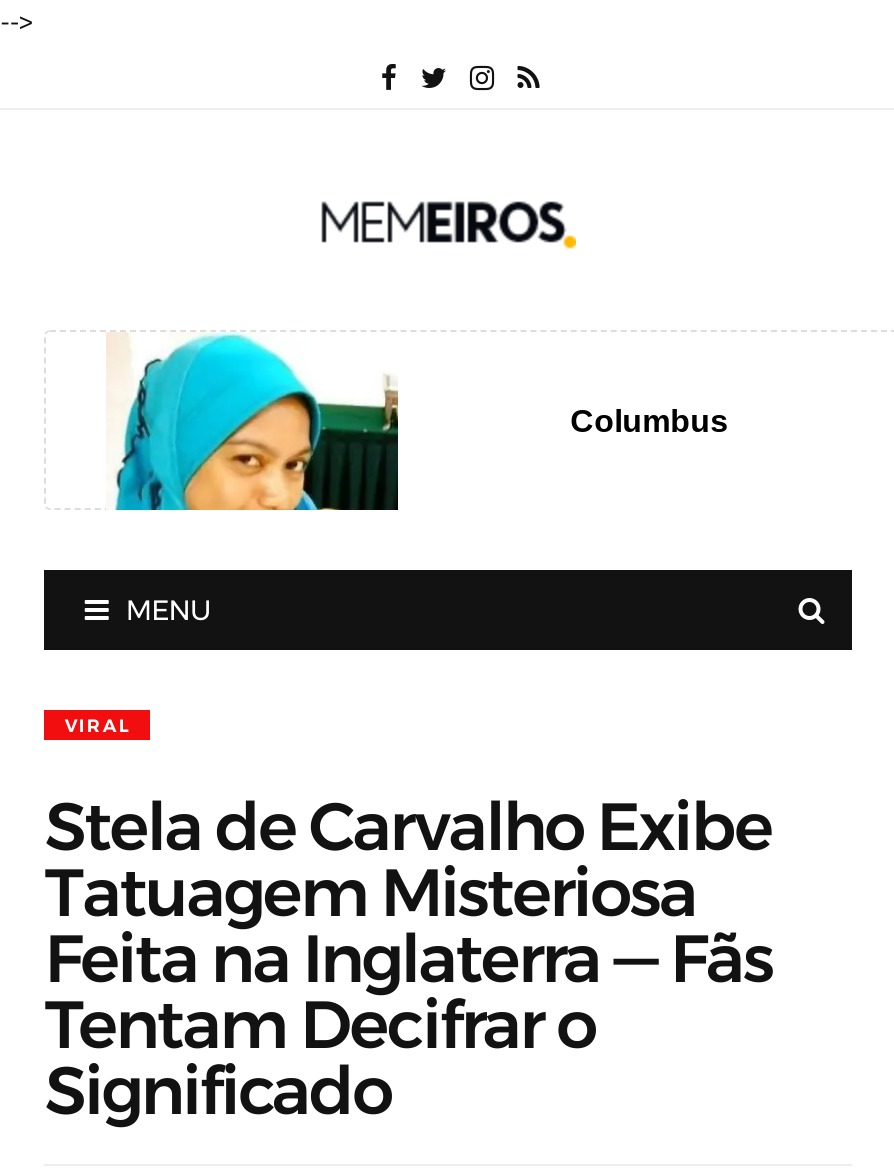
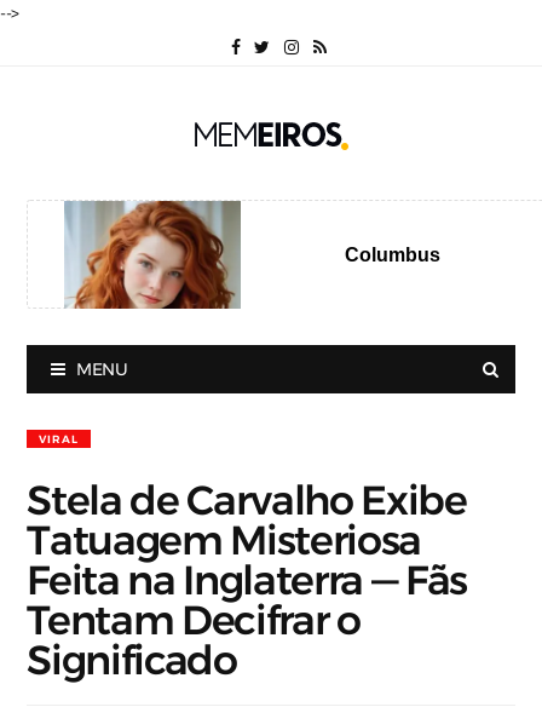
- [image]
+ [image]
